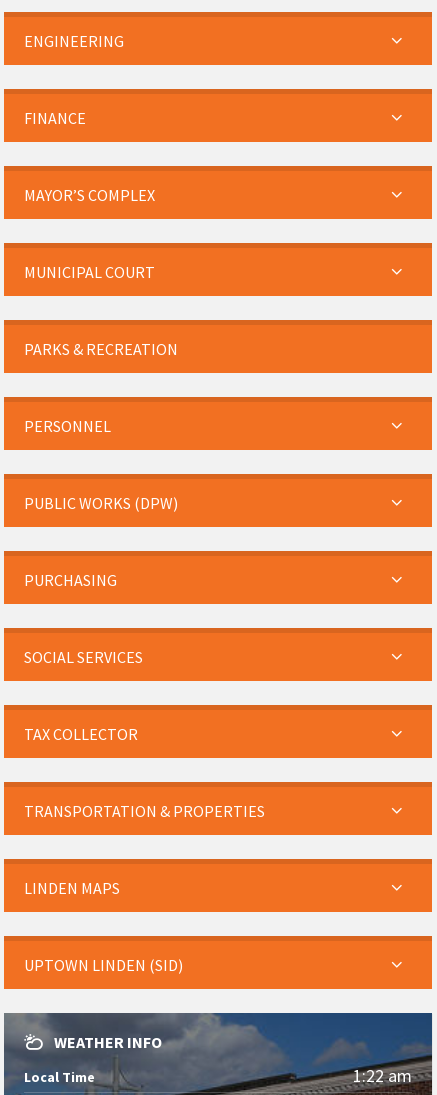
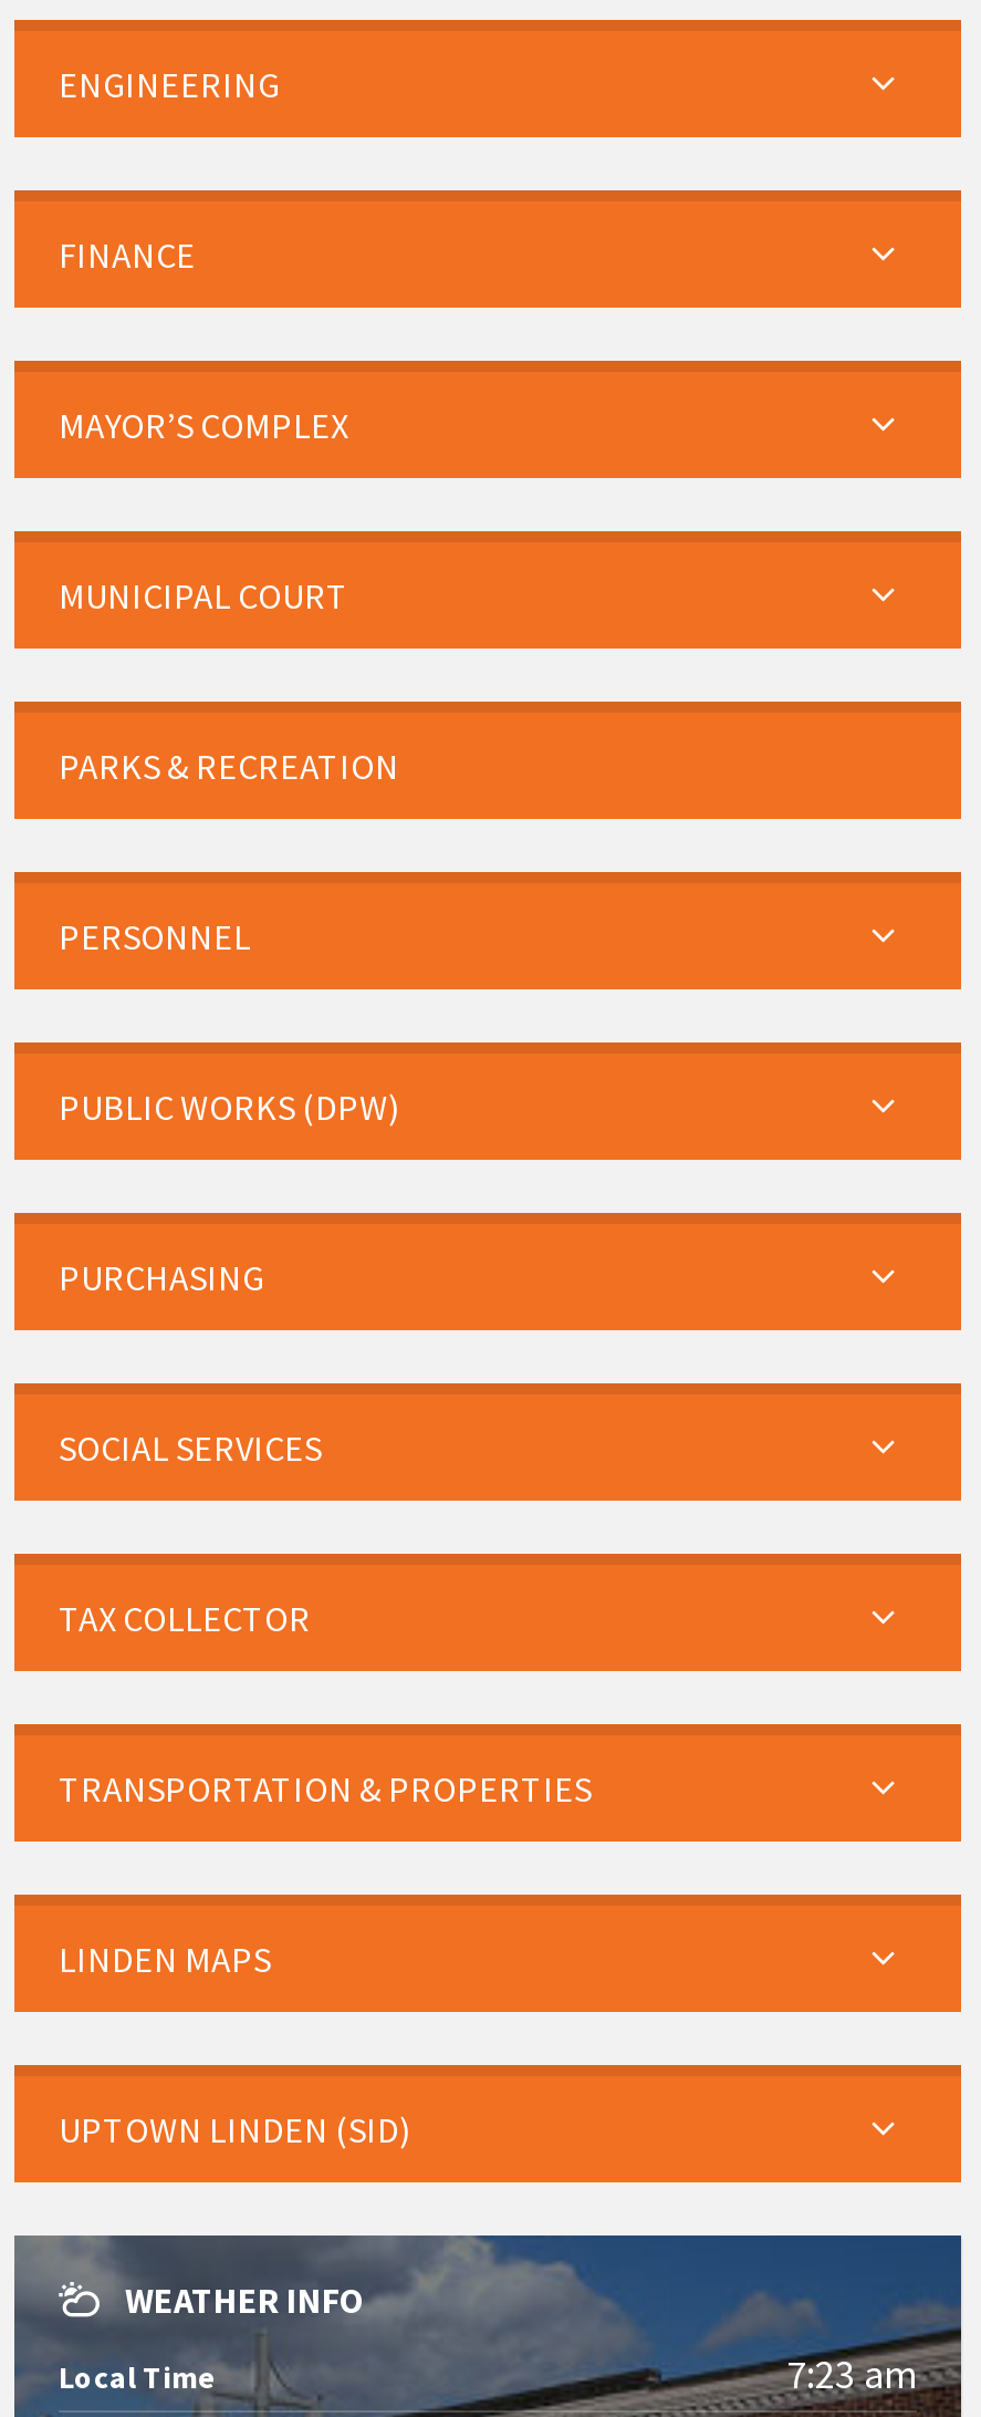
- 1:22 am
+ 7:23 am
